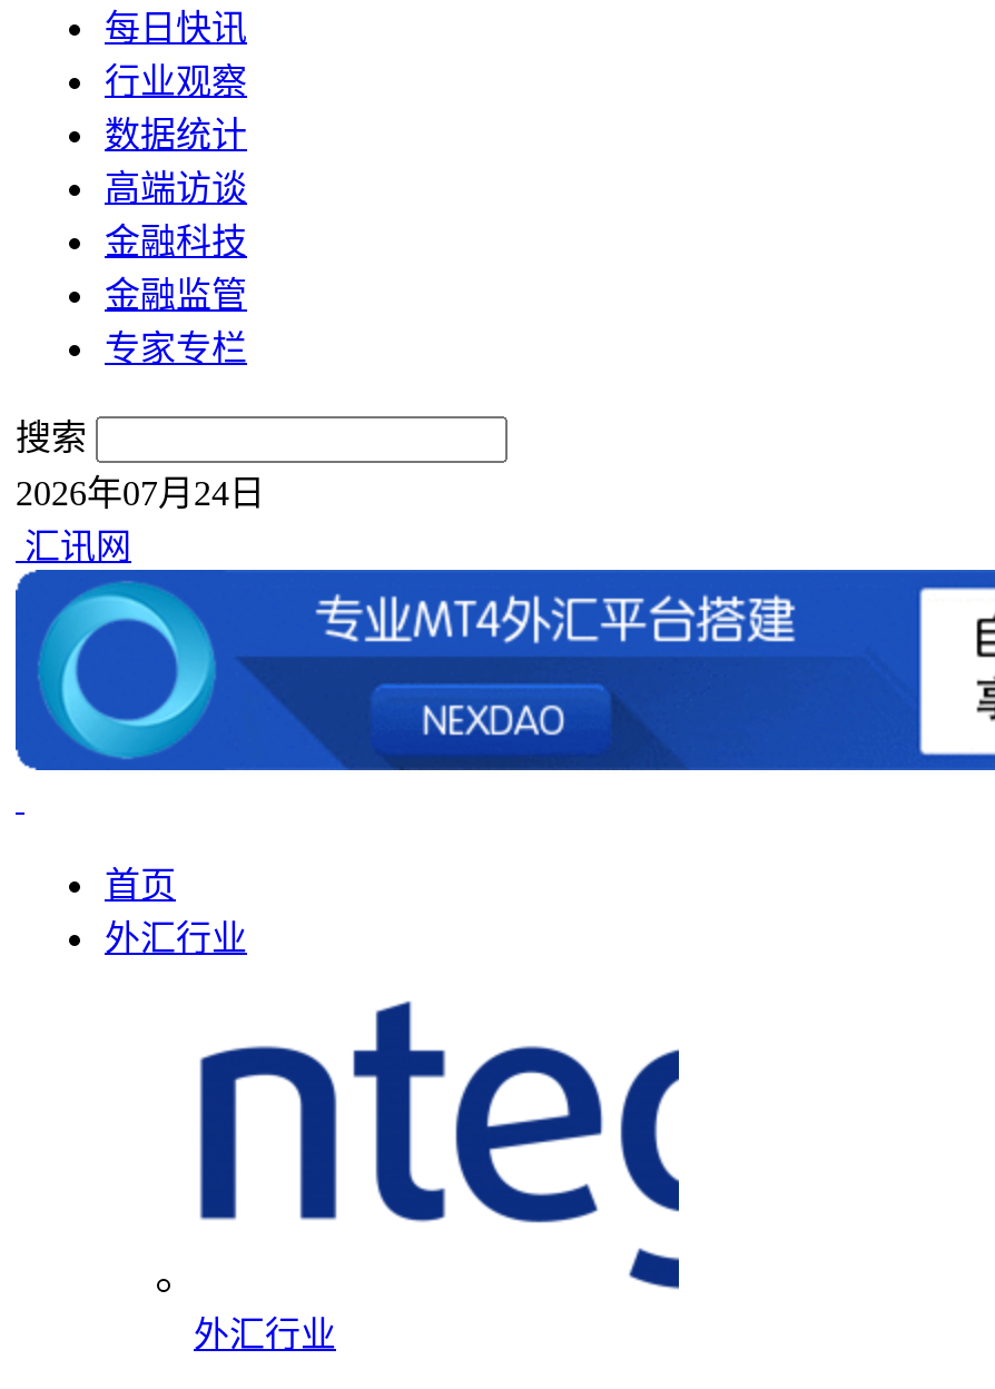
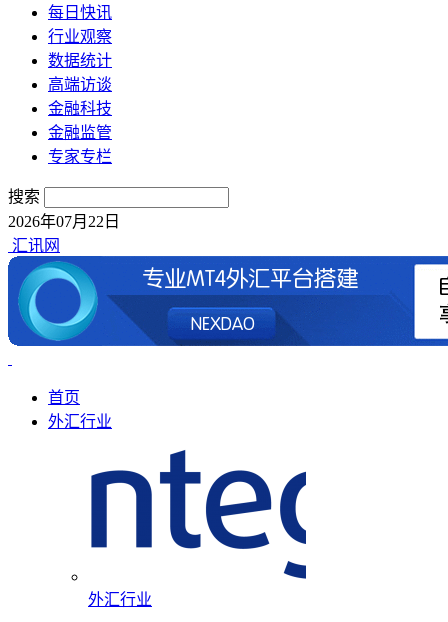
- 2026年07月24日
+ 2026年07月22日
